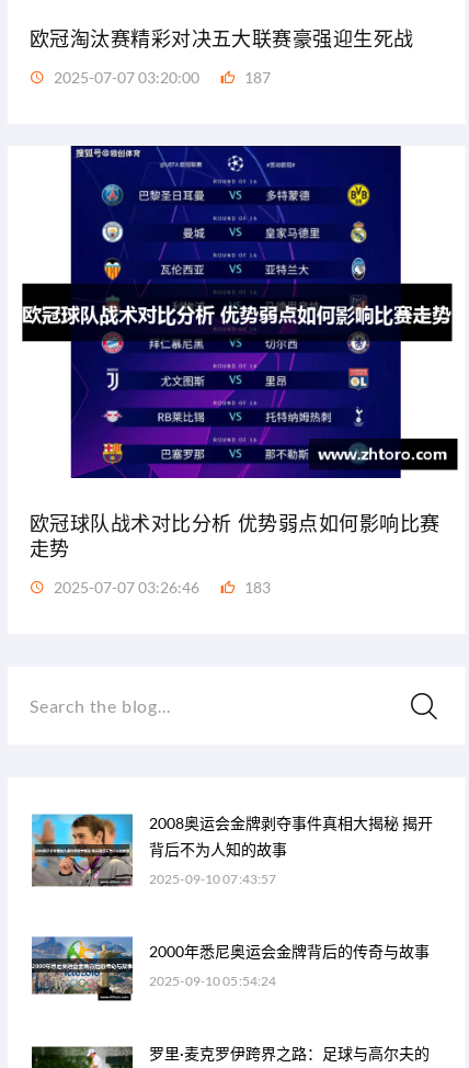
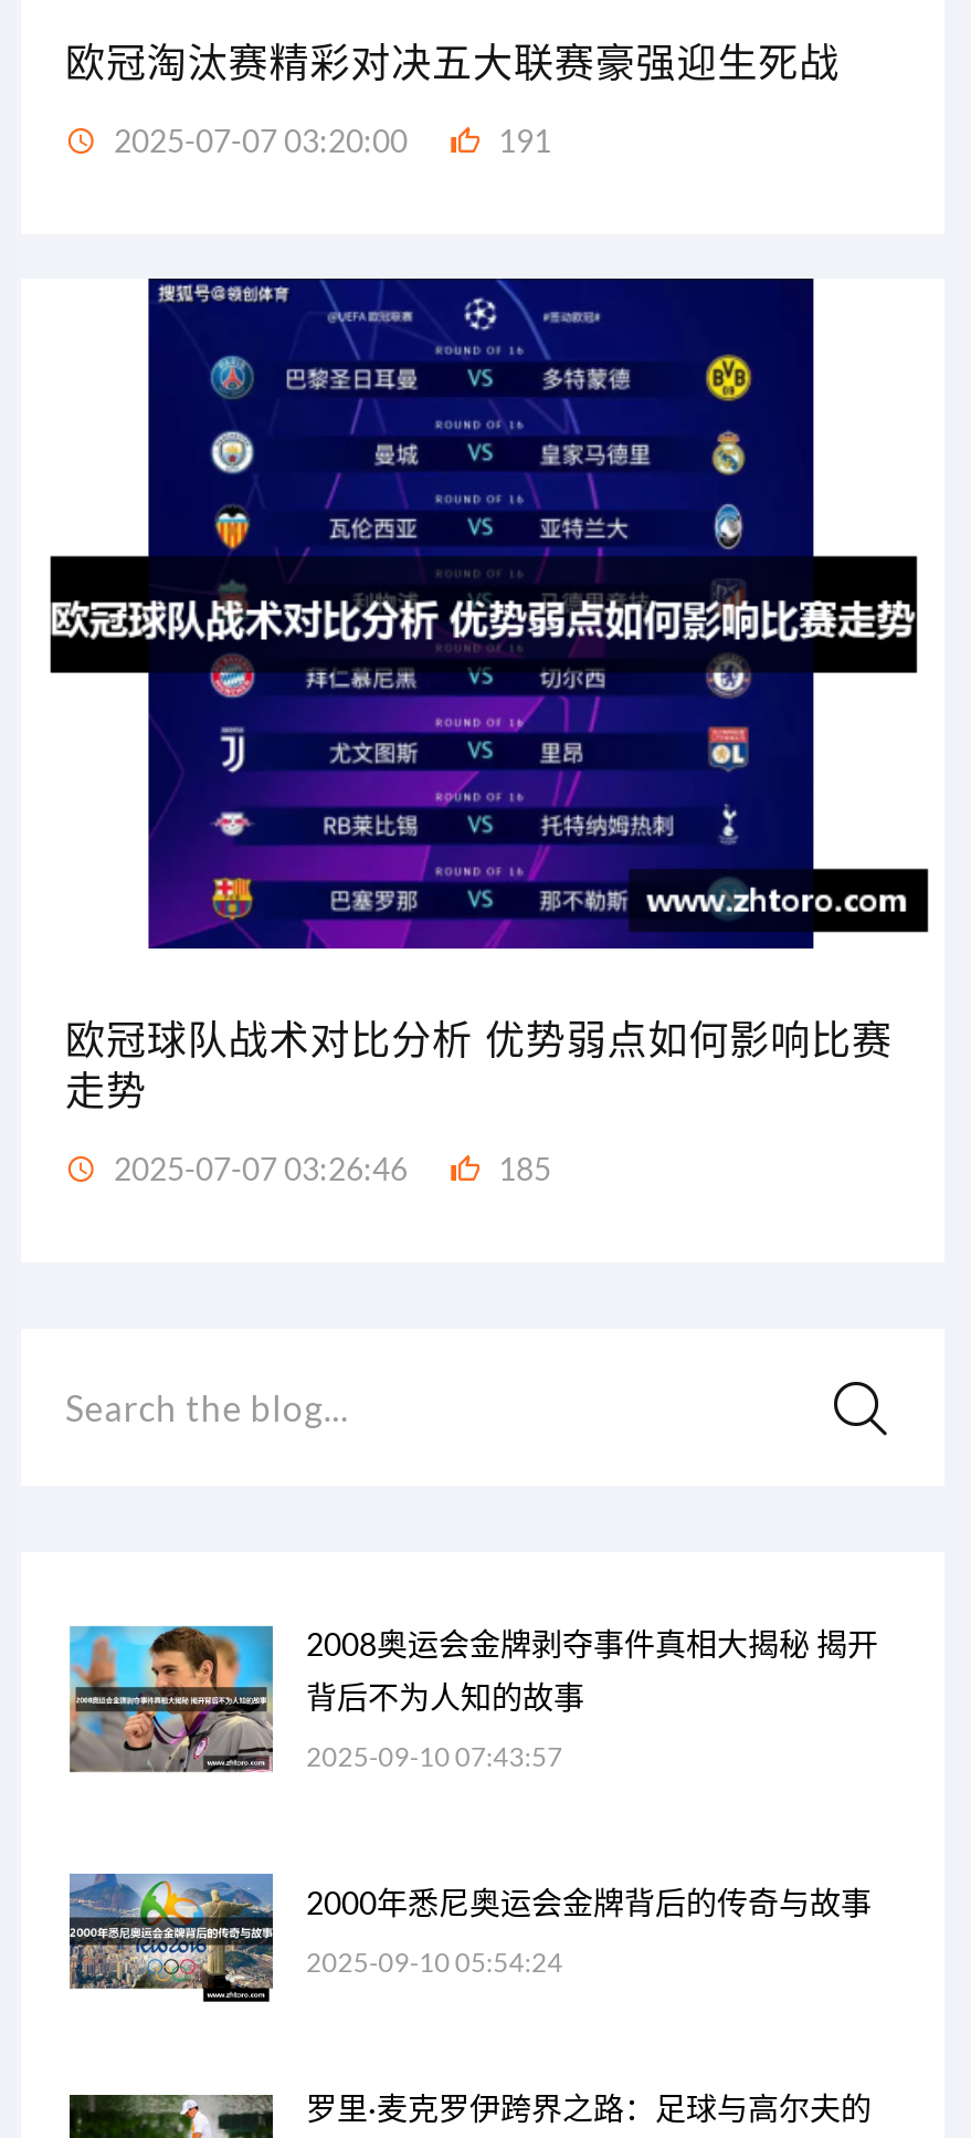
- 187
+ 191

- 183
+ 185
